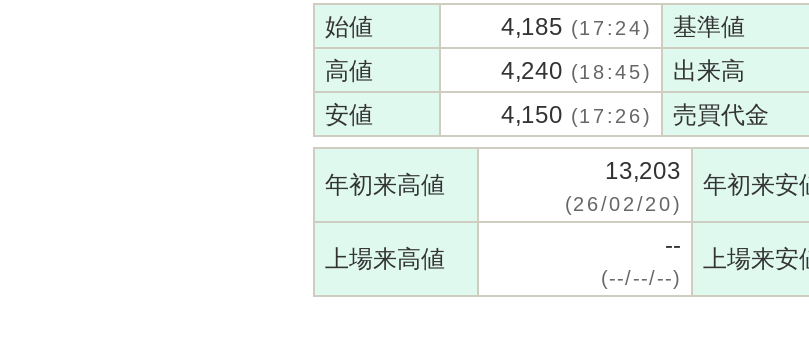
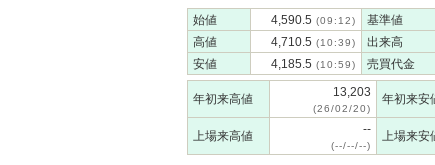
- 4,185 (17:24) 基準値
+ 4,590.5 (09:12) 基準値

- 4,240 (18:45) 出来高
+ 4,710.5 (10:39) 出来高

- 4,150 (17:26) 売買代金
+ 4,185.5 (10:59) 売買代金
